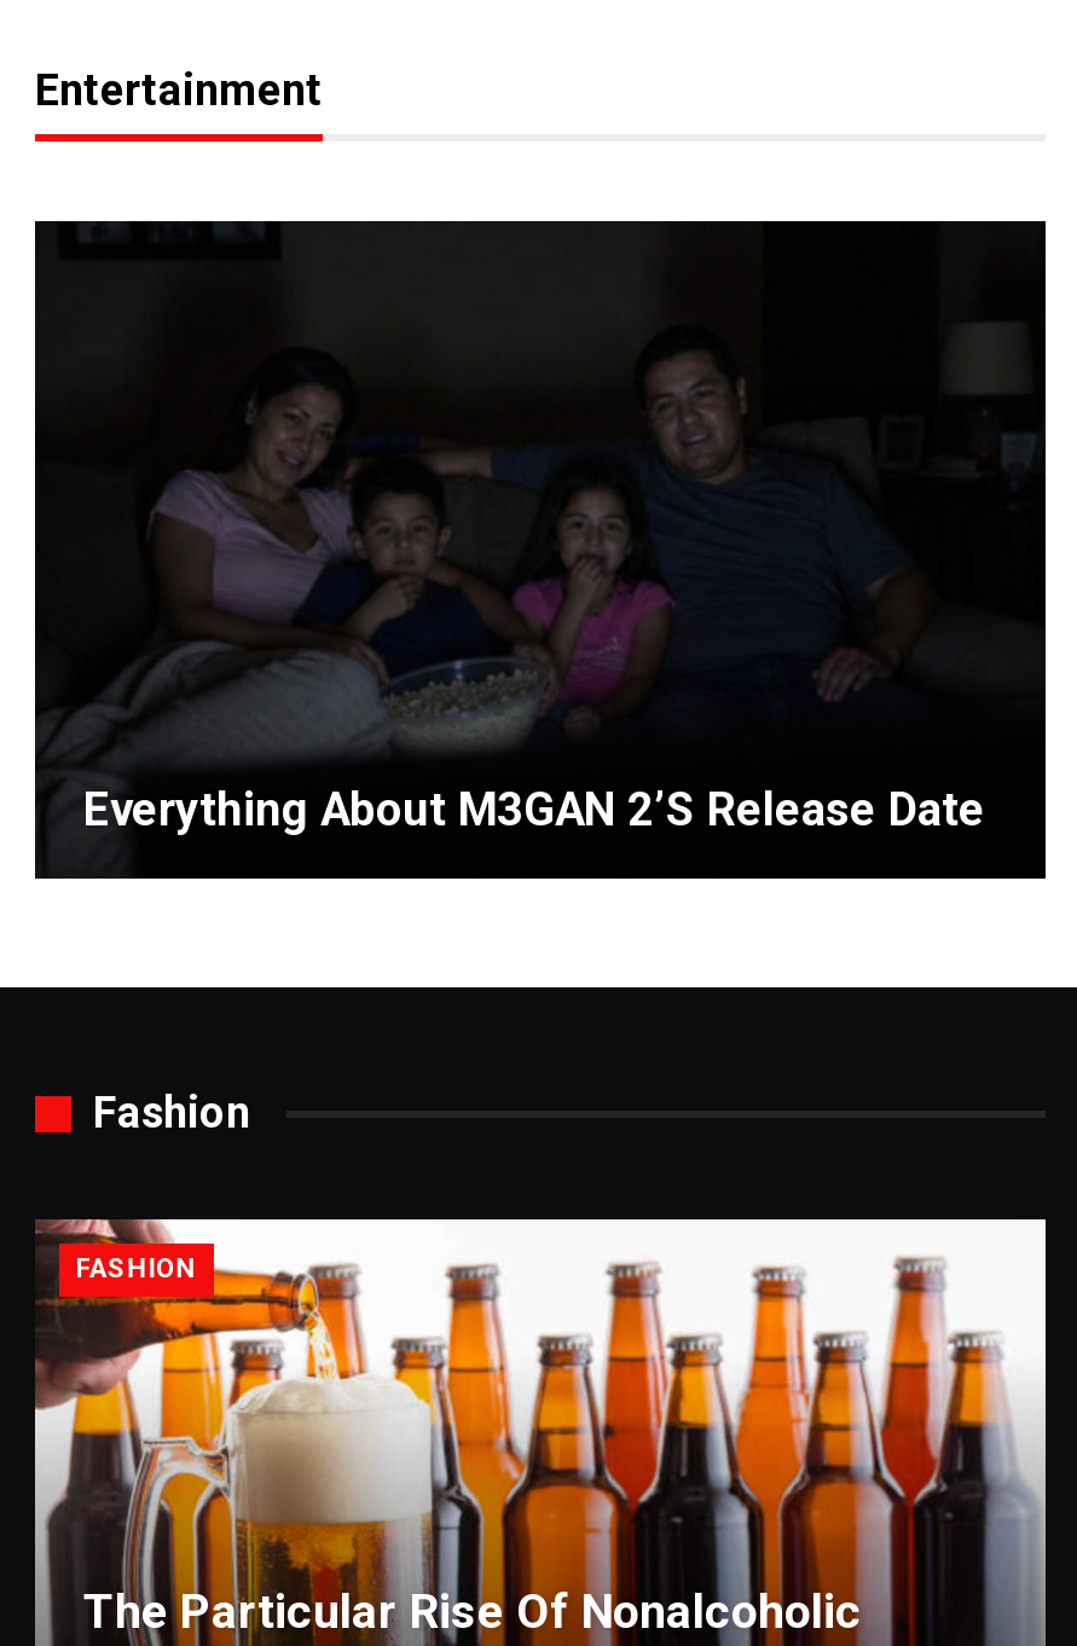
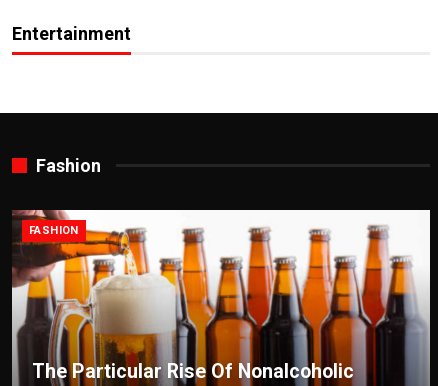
- [image]
- Everything About M3GAN 2’s Release Date
